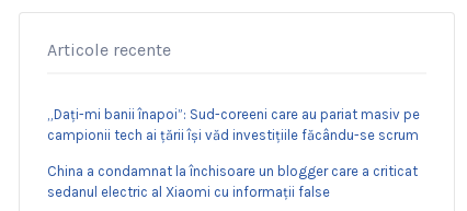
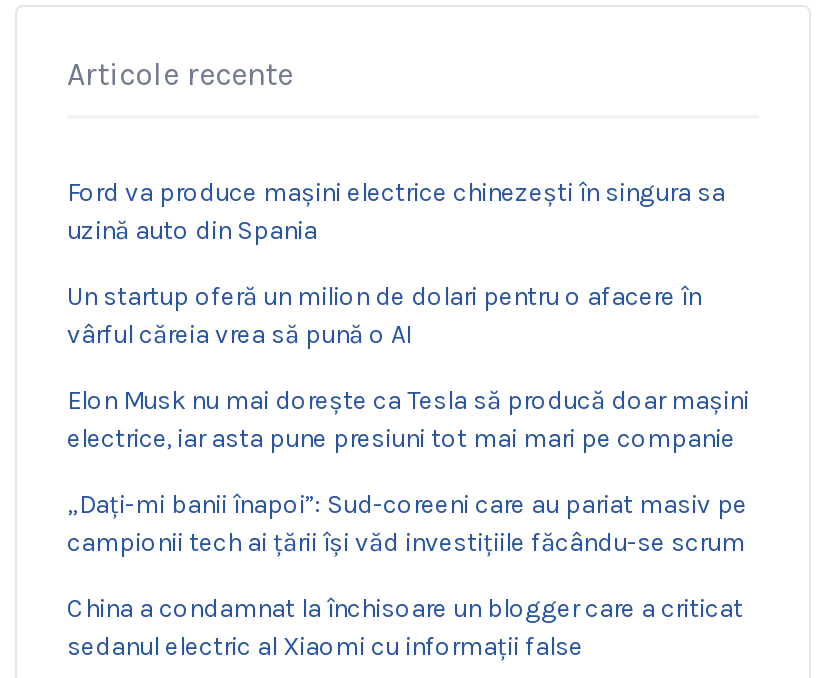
+ Ford va produce mașini electrice chinezești în singura sa
+ uzină auto din Spania
+ Un startup oferă un milion de dolari pentru o afacere în
+ vârful căreia vrea să pună o AI
+ Elon Musk nu mai dorește ca Tesla să producă doar mașini
+ electrice, iar asta pune presiuni tot mai mari pe companie
